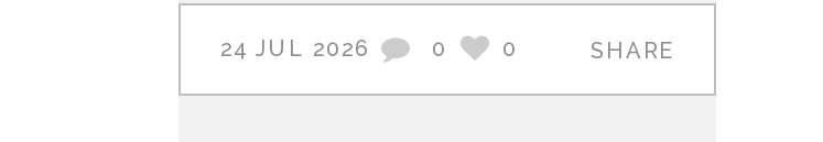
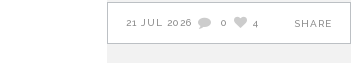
- 24 JUL 2026
+ 21 JUL 2026

- 0
+ 4
